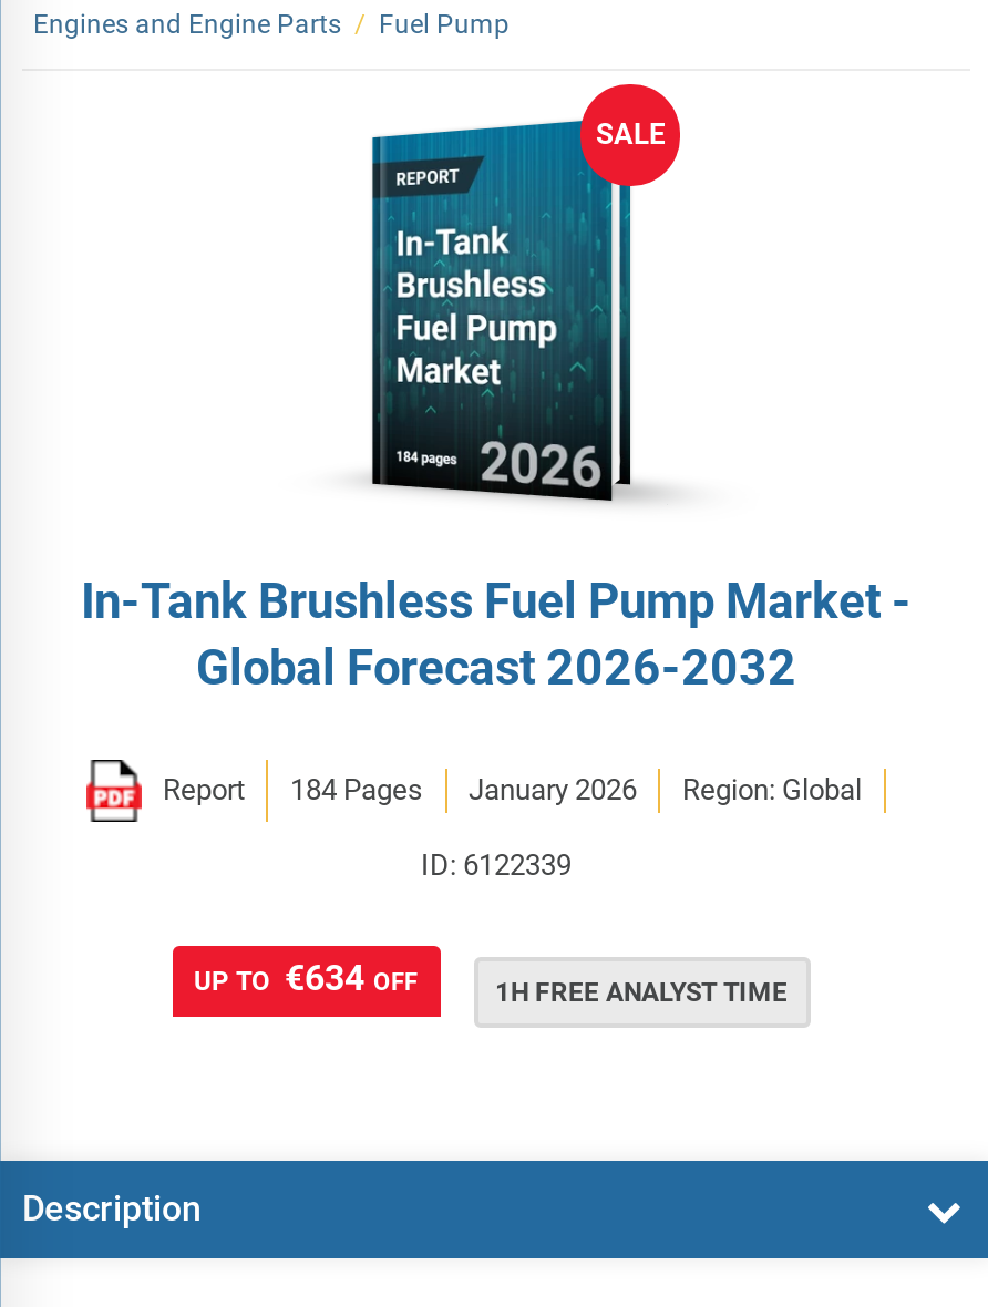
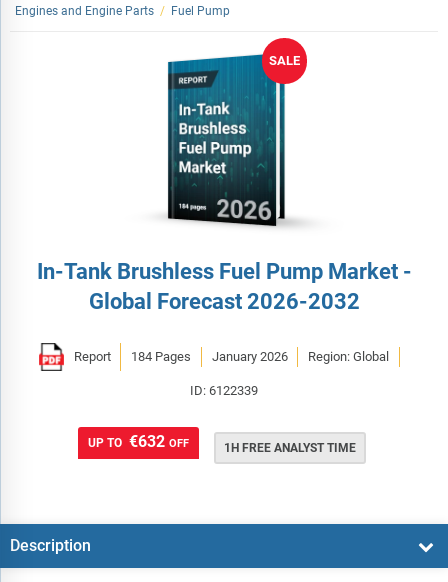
- UP TO €634 OFF
+ UP TO €632 OFF
